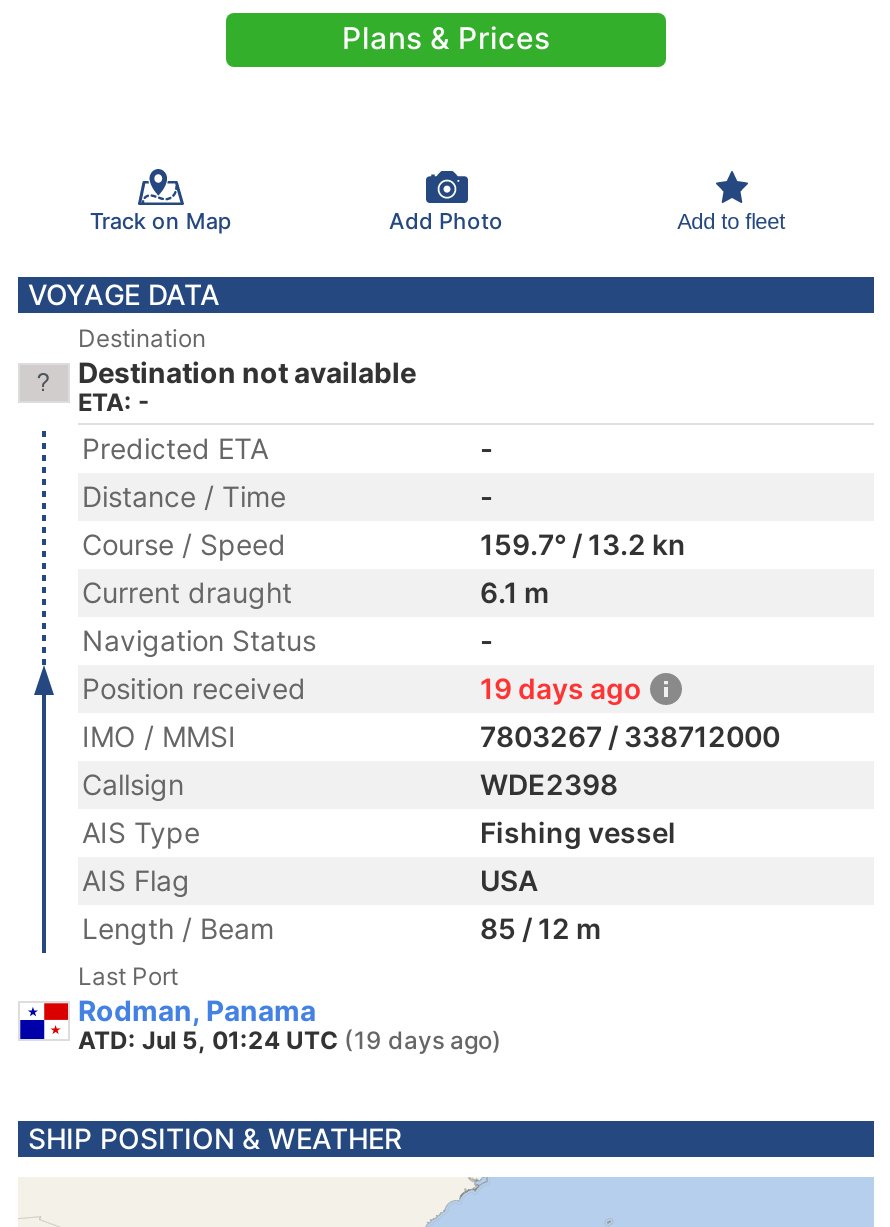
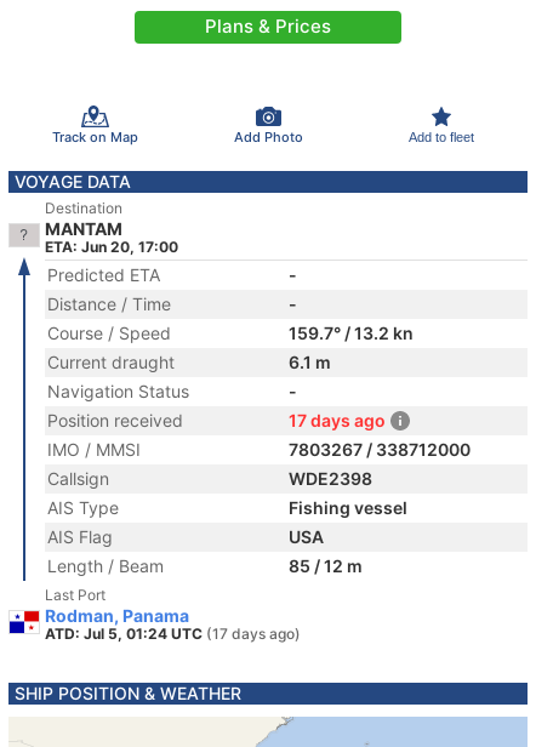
- Destination not available
- ETA: -
+ MANTAM
+ ETA: Jun 20, 17:00

- 19 days ago
+ 17 days ago

- ATD: Jul 5, 01:24 UTC (19 days ago)
+ ATD: Jul 5, 01:24 UTC (17 days ago)
